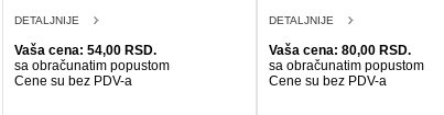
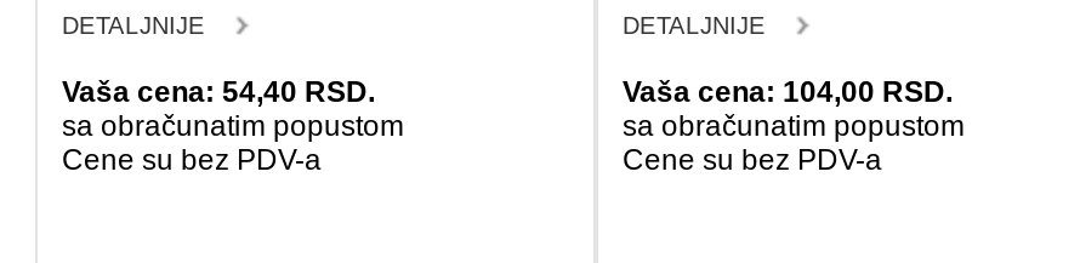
- Vaša cena: 54,00 RSD.
+ Vaša cena: 54,40 RSD.

- Vaša cena: 80,00 RSD.
+ Vaša cena: 104,00 RSD.
